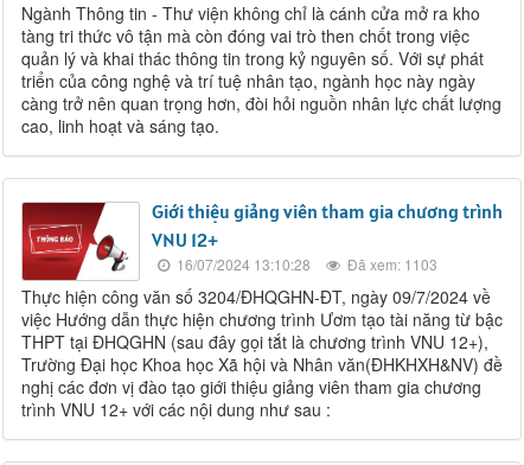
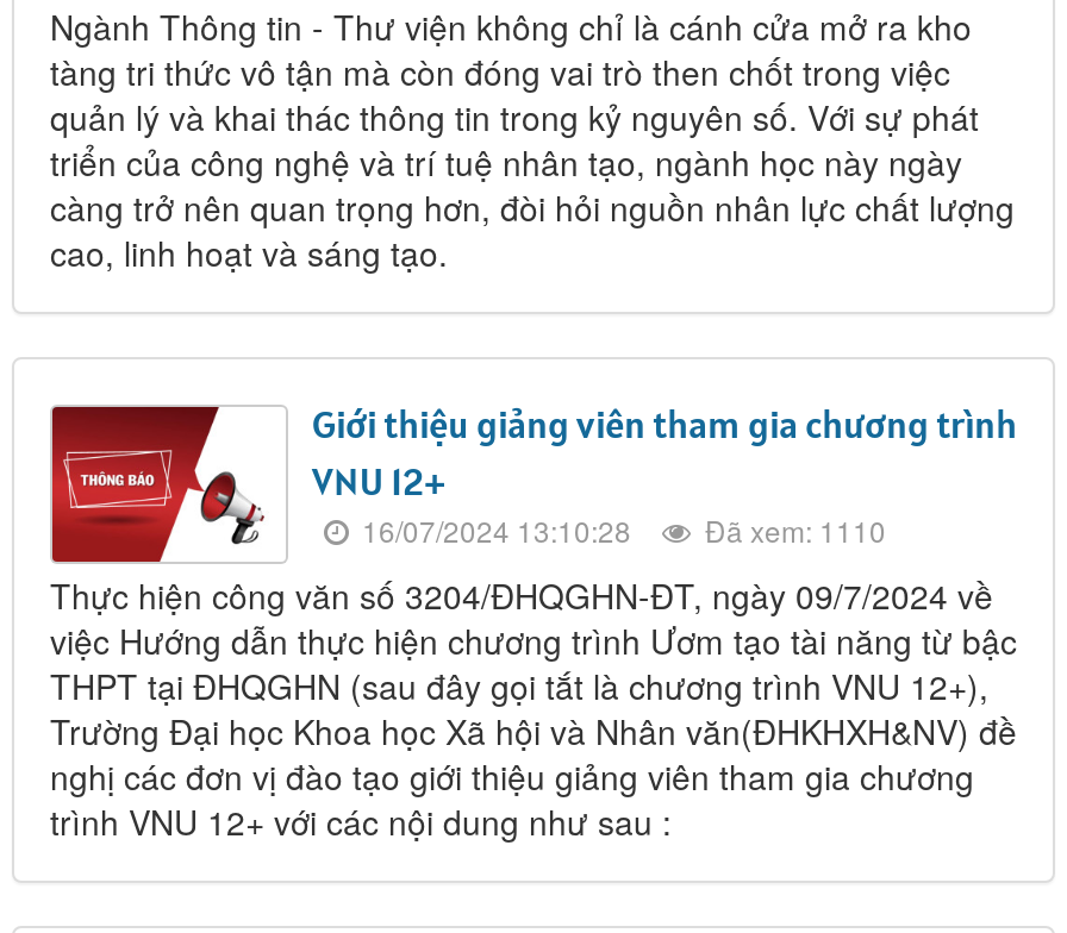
- 16/07/2024 13:10:28 Đã xem: 1103
+ 16/07/2024 13:10:28 Đã xem: 1110
